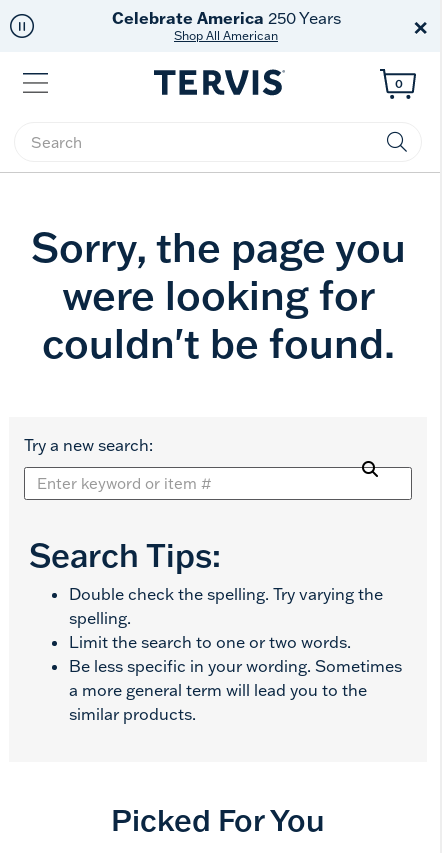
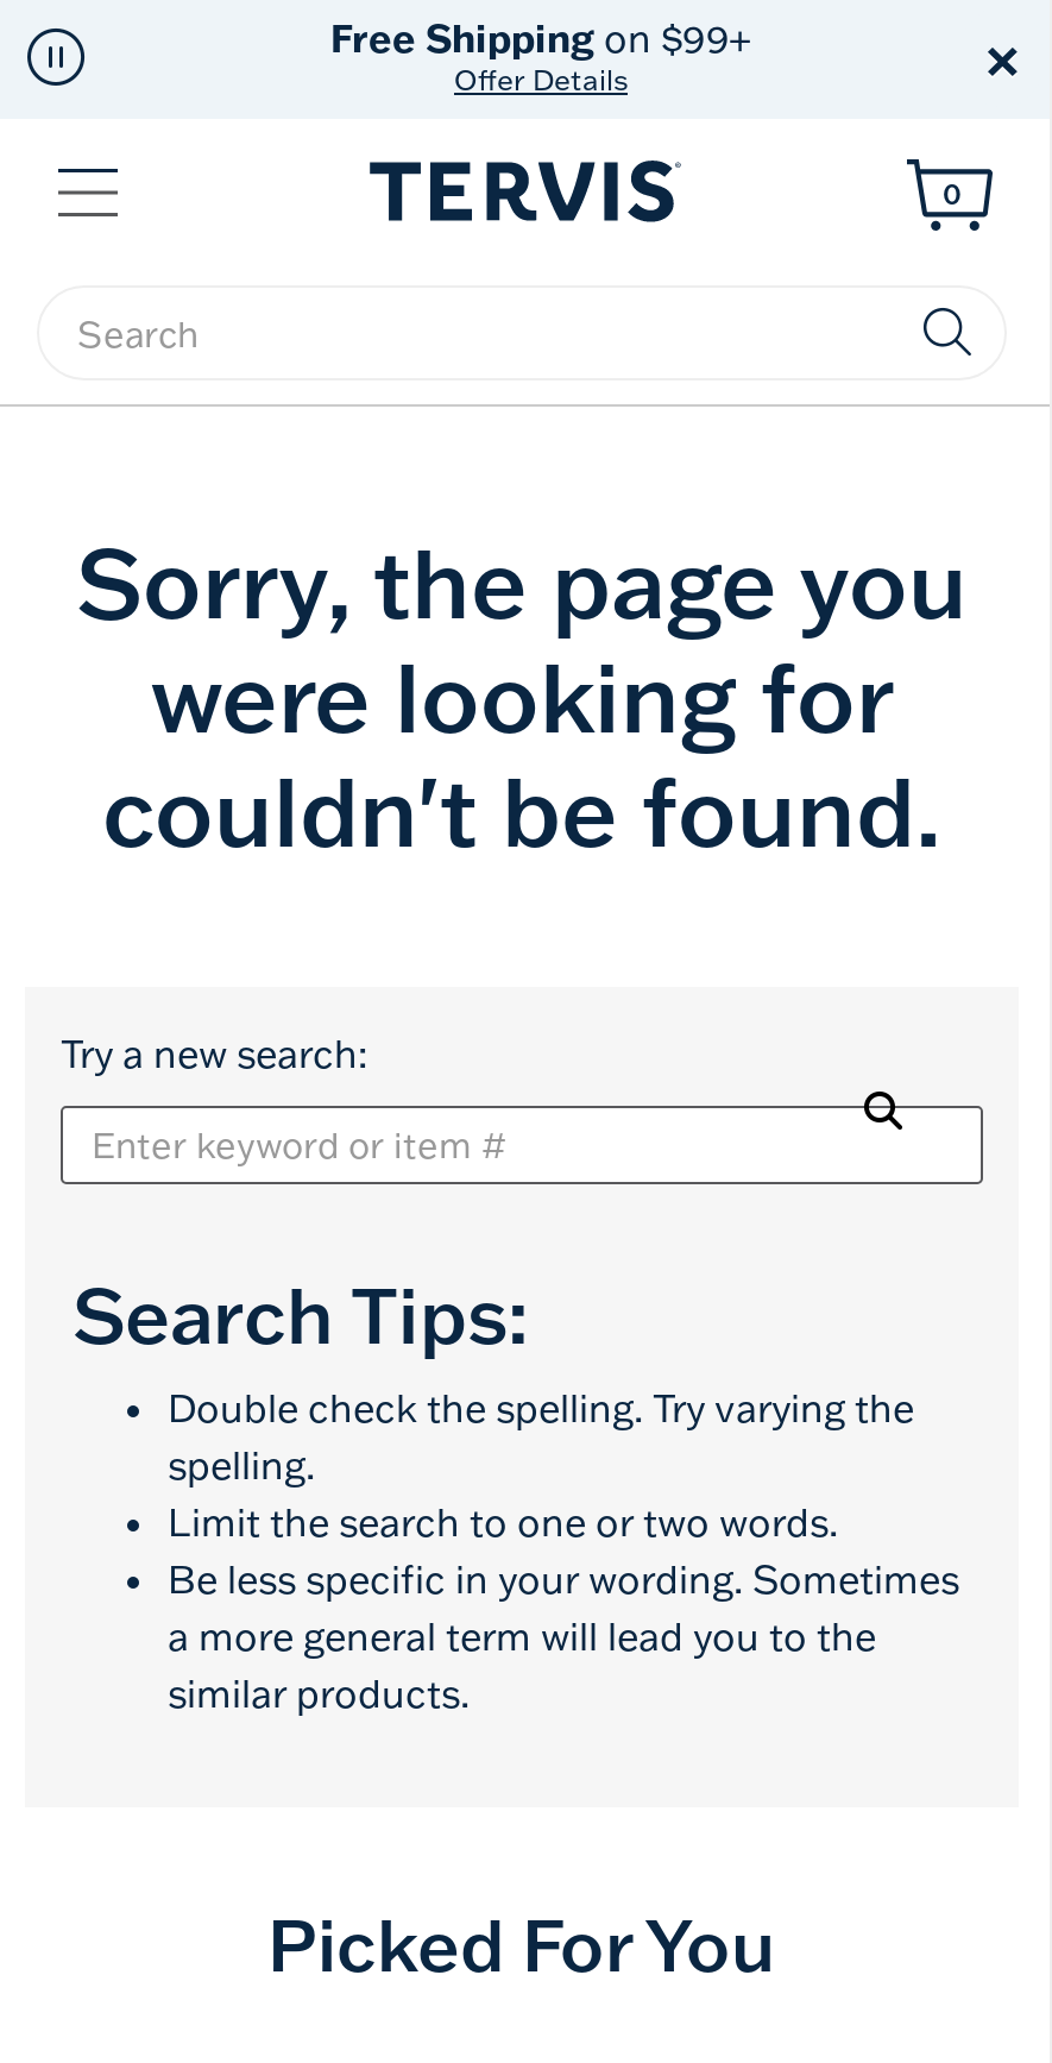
- Celebrate America 250 Years
- Shop All American
+ Free Shipping on $99+
+ Offer Details
